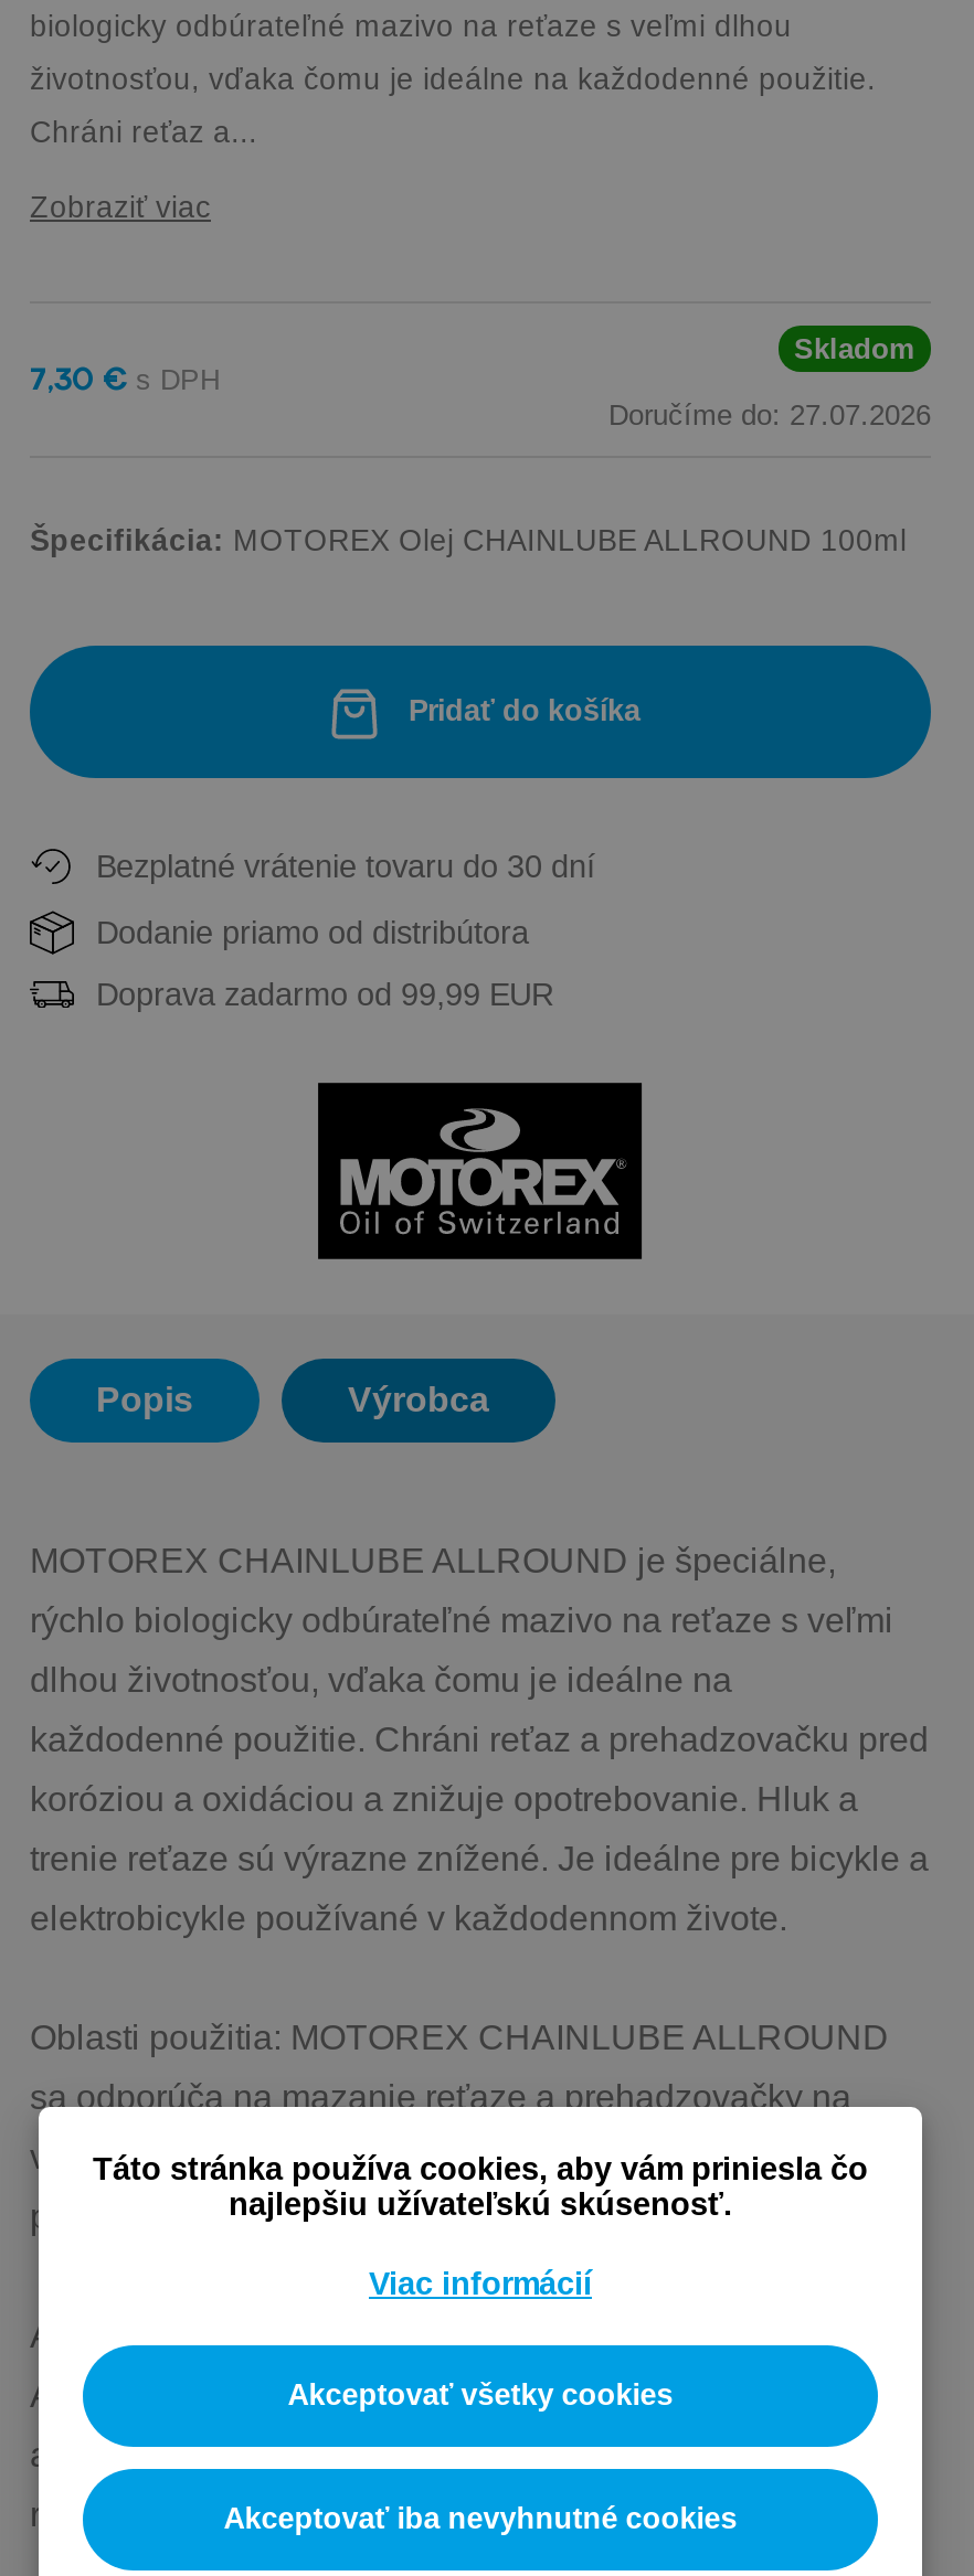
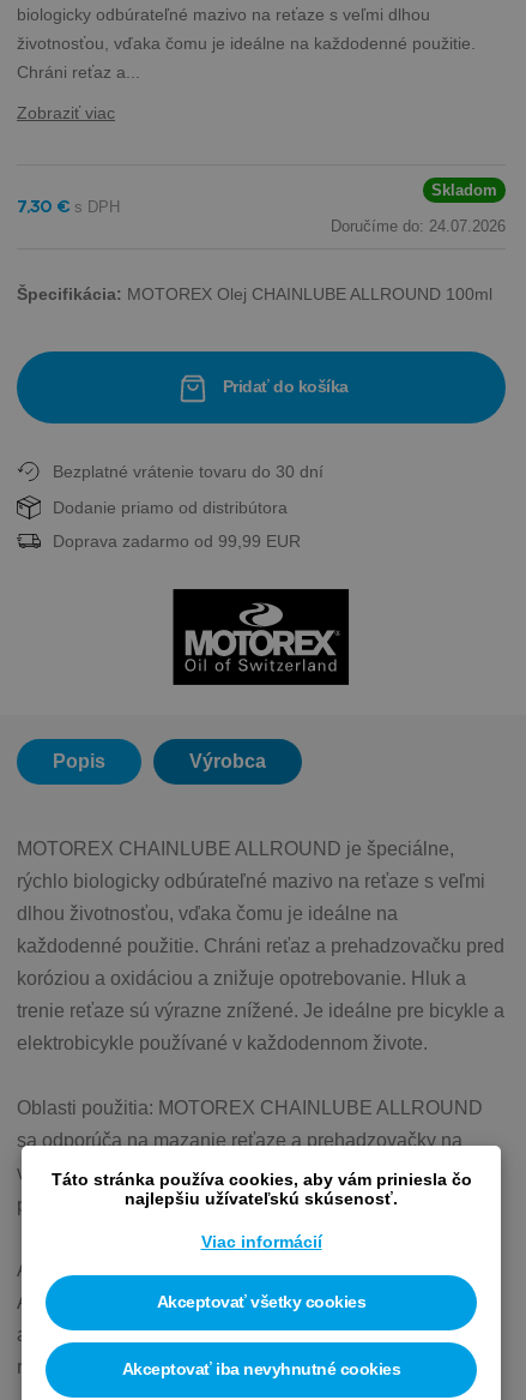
- Doručíme do: 27.07.2026
+ Doručíme do: 24.07.2026
